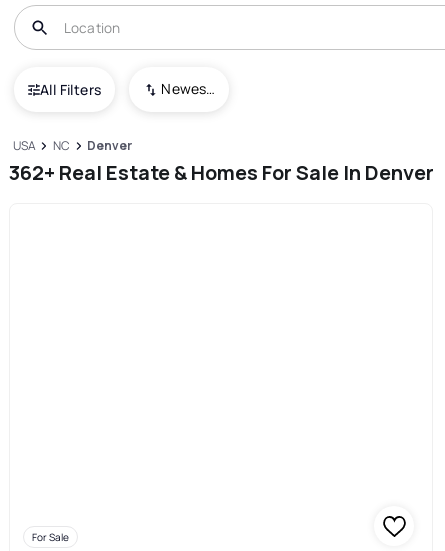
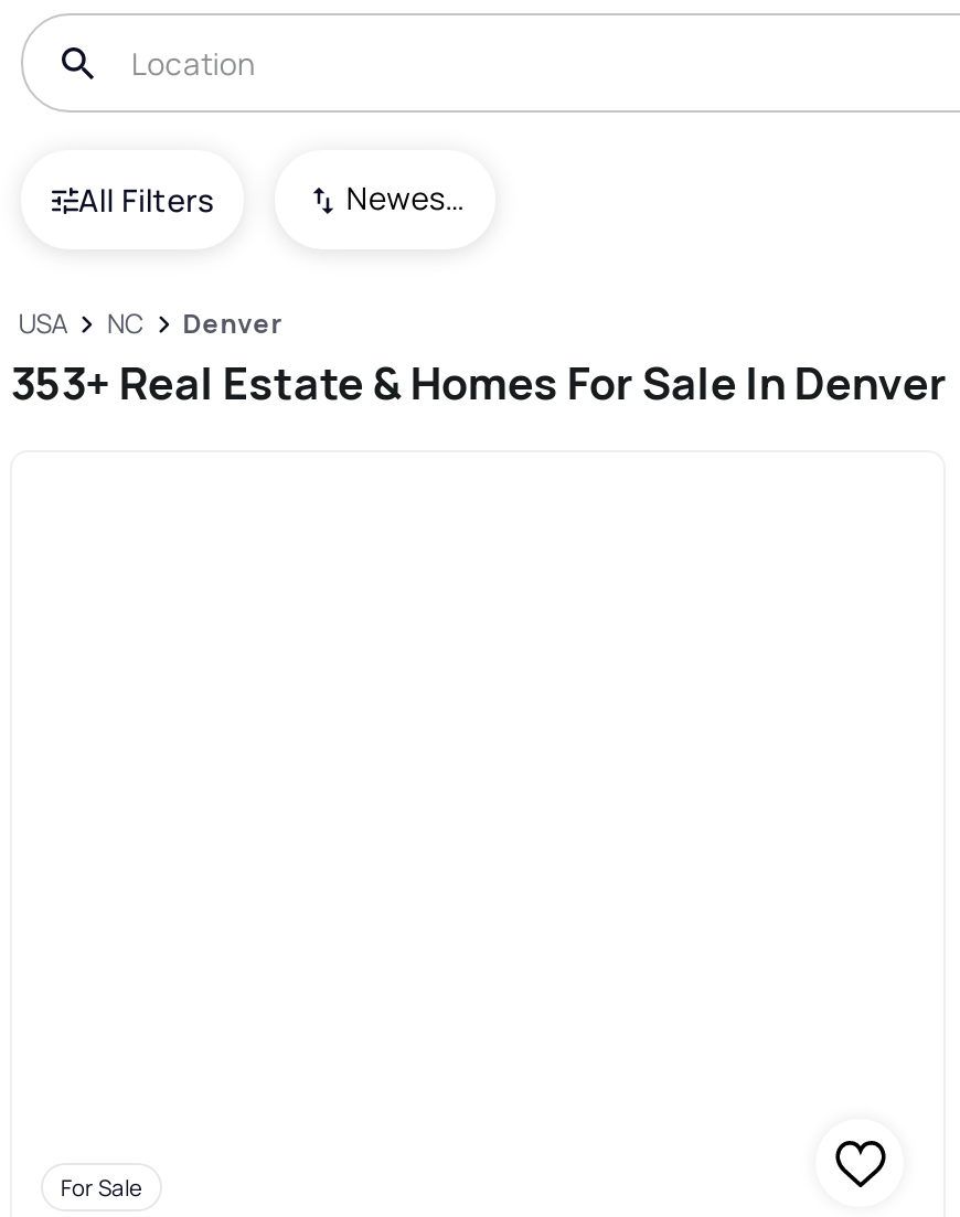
- 362+ Real Estate & Homes For Sale In Denver
+ 353+ Real Estate & Homes For Sale In Denver
